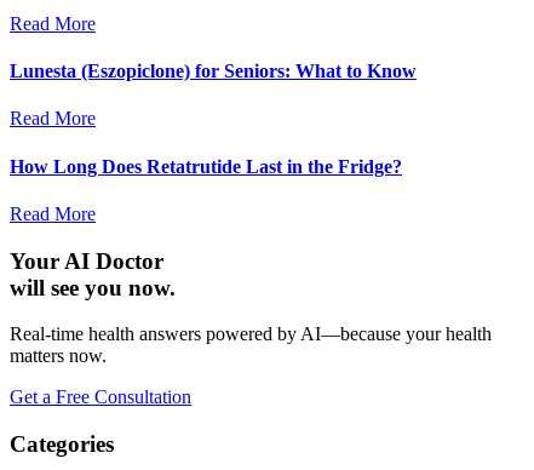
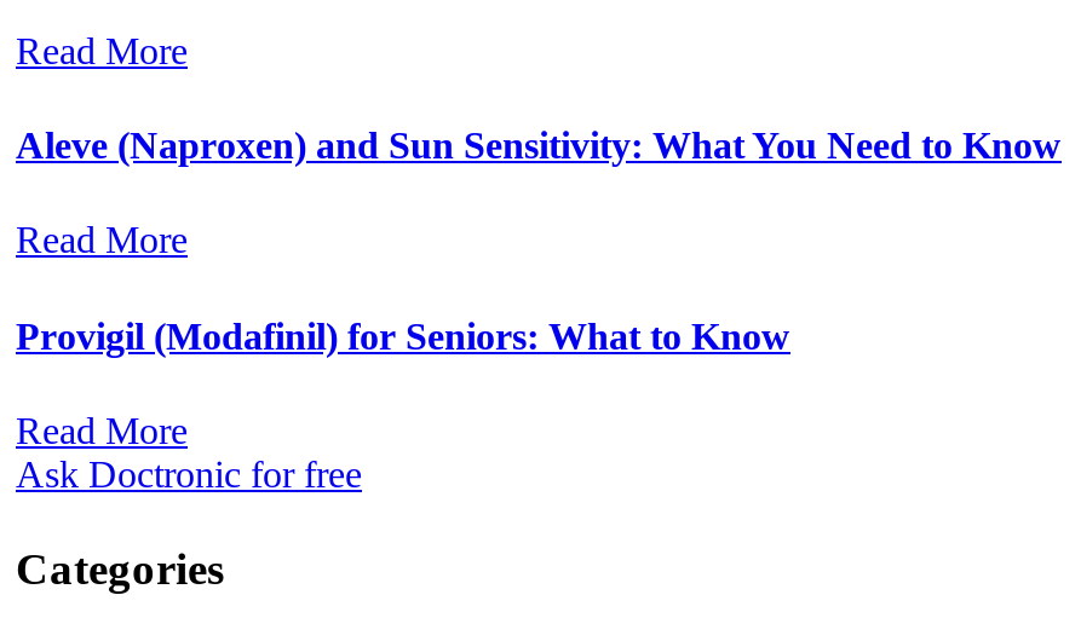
- Lunesta (Eszopiclone) for Seniors: What to Know
+ Aleve (Naproxen) and Sun Sensitivity: What You Need to Know

- How Long Does Retatrutide Last in the Fridge?
+ Provigil (Modafinil) for Seniors: What to Know

- Your AI Doctor
- will see you now.
- Real-time health answers powered by AI—because your health
- matters now.
- Get a Free Consultation
+ Ask Doctronic for free
